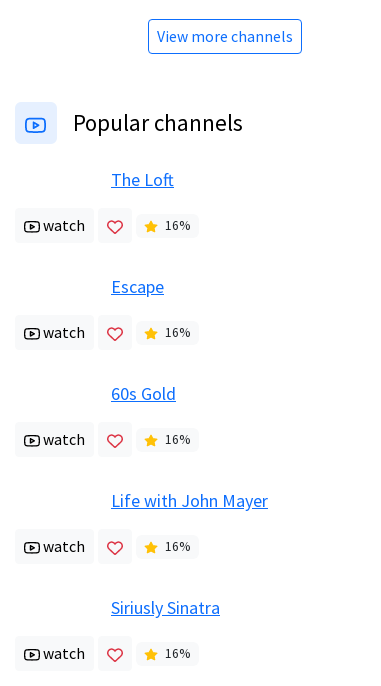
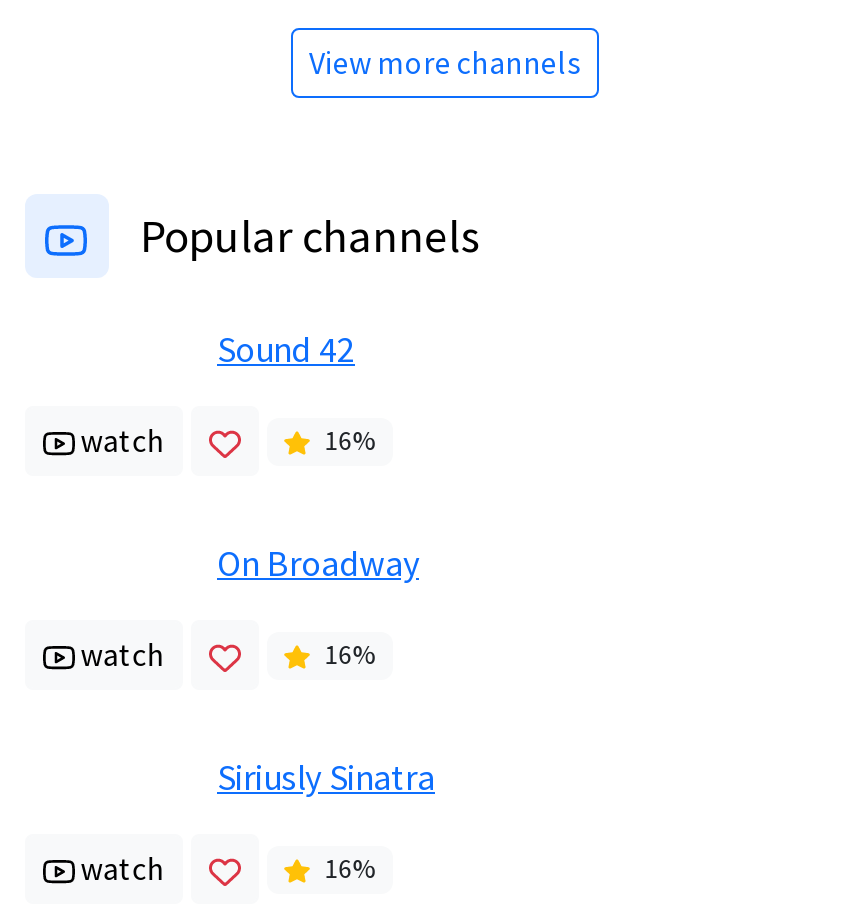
- The Loft
+ Sound 42

- Escape
- watch
- 16%
- 60s Gold
- watch
- 16%
- Life with John Mayer
+ On Broadway
